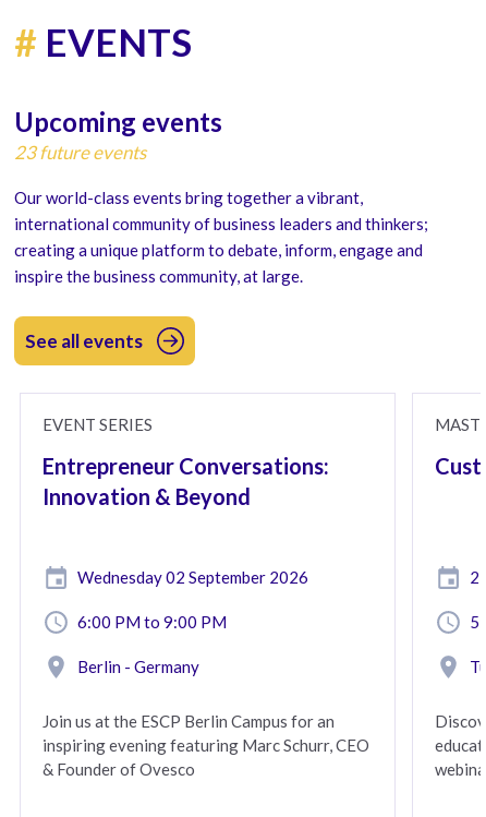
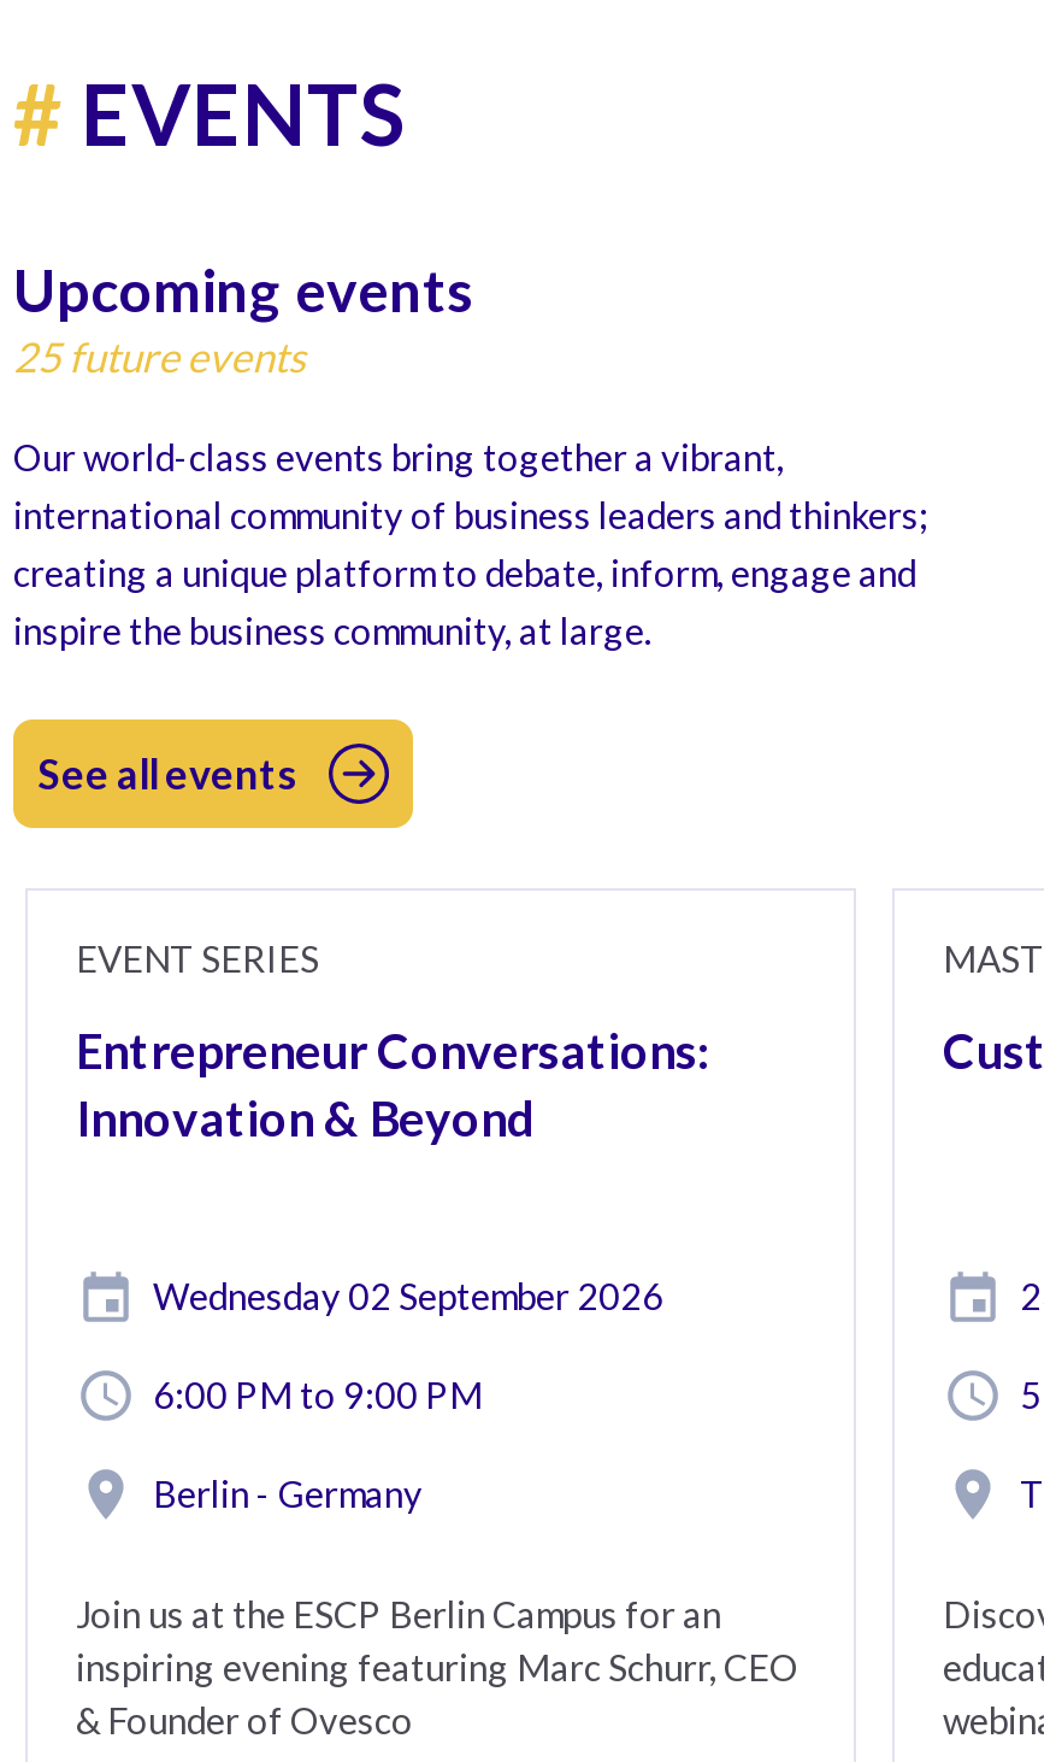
- 23 future events
+ 25 future events
